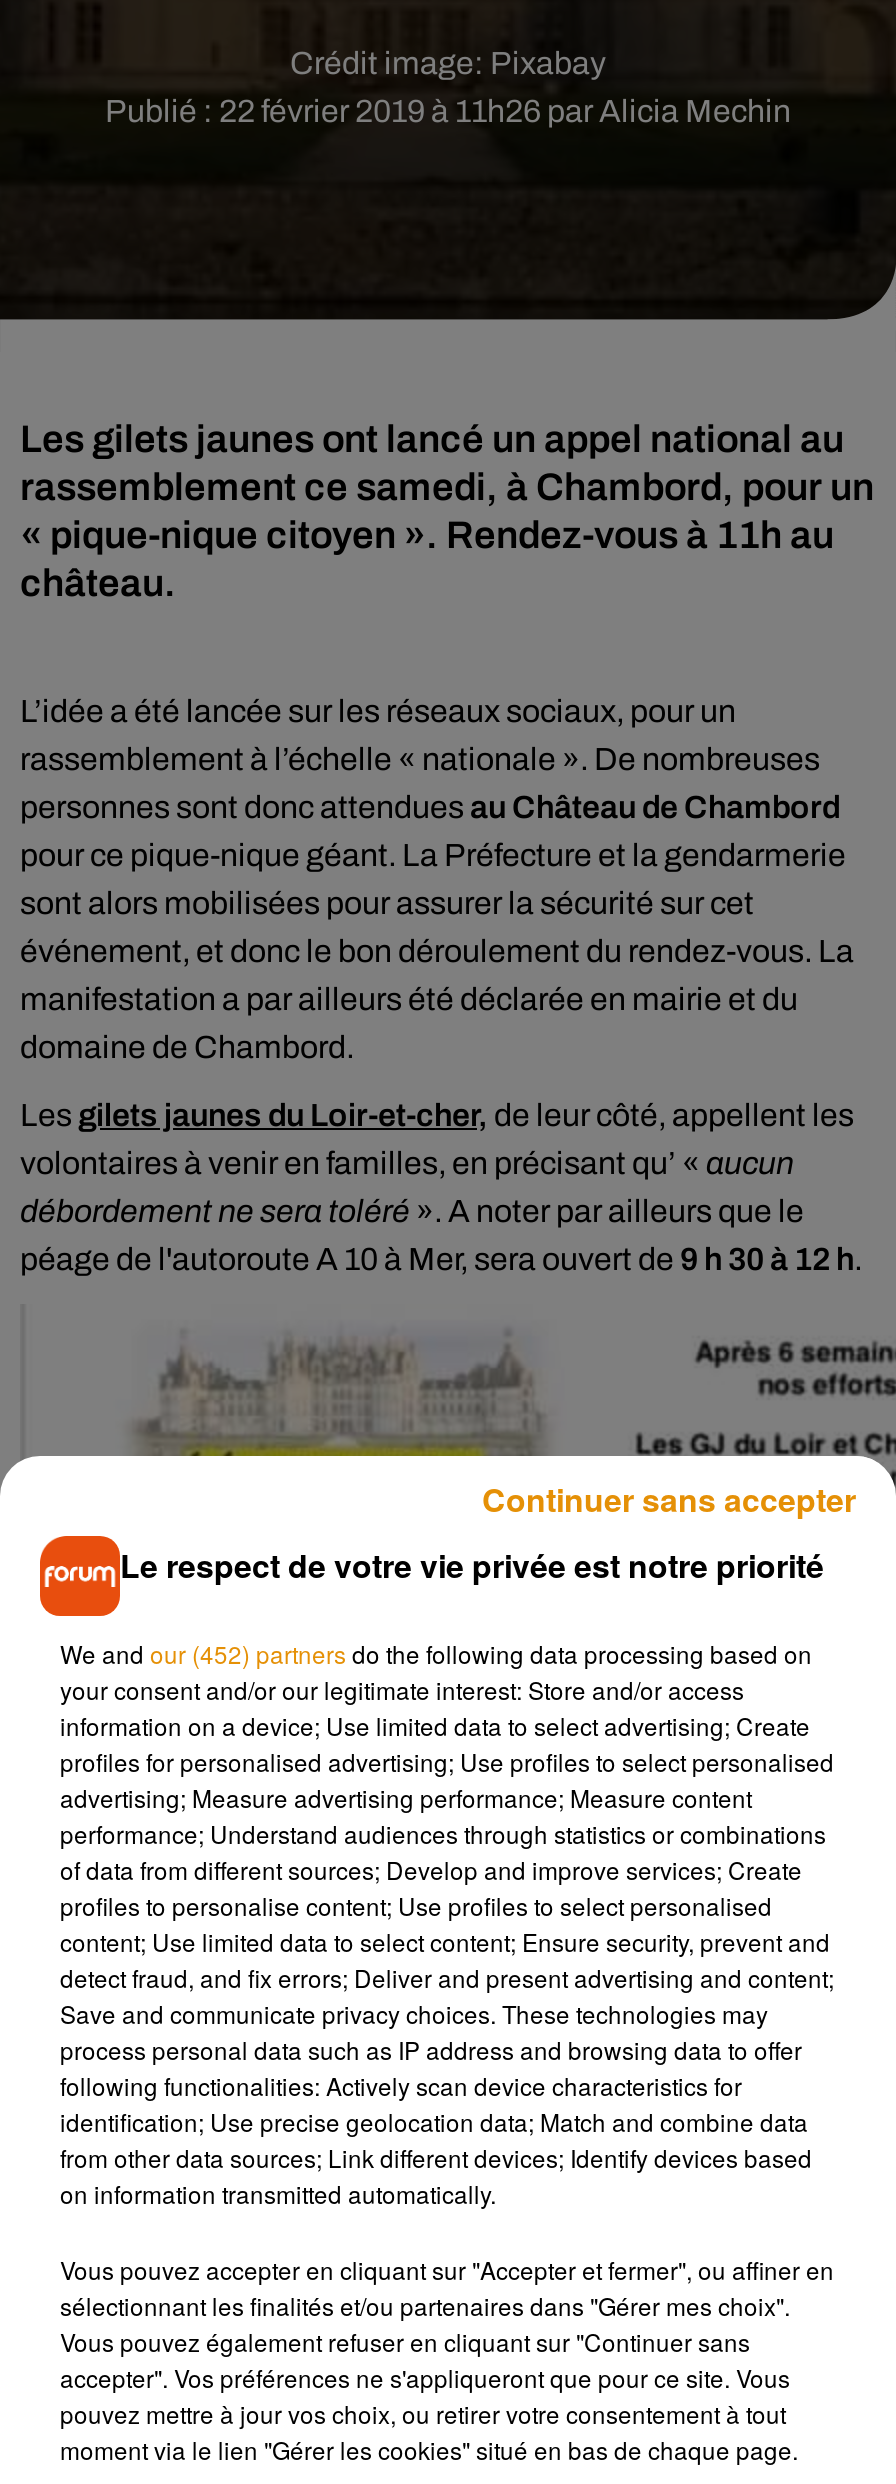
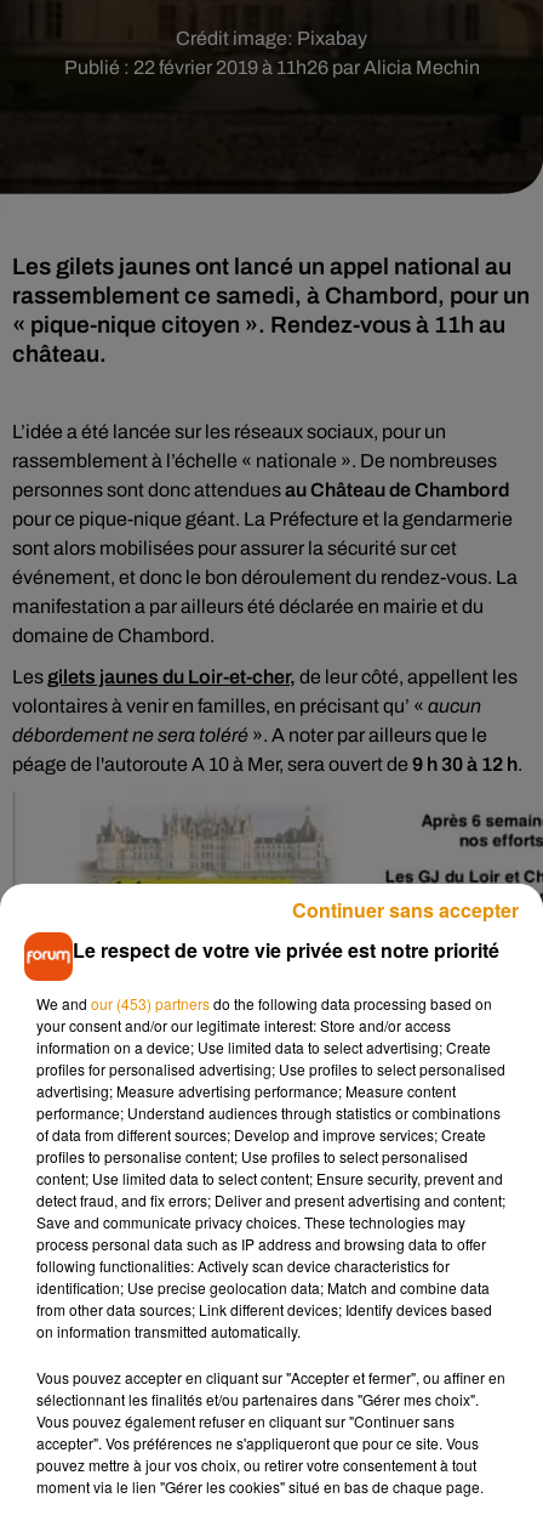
- We and our (452) partners do the following data processing based on
+ We and our (453) partners do the following data processing based on
